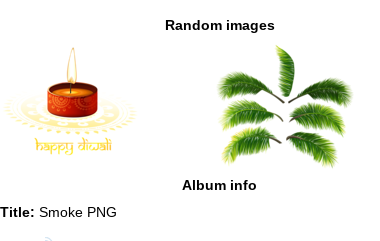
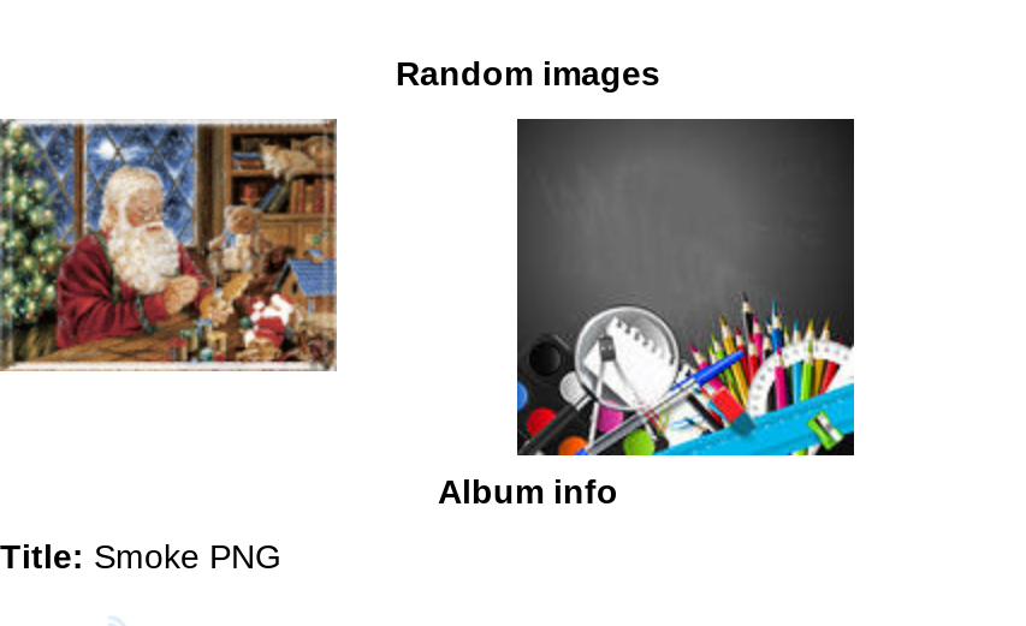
- [image]
+ [image]

- [image]
+ [image]
